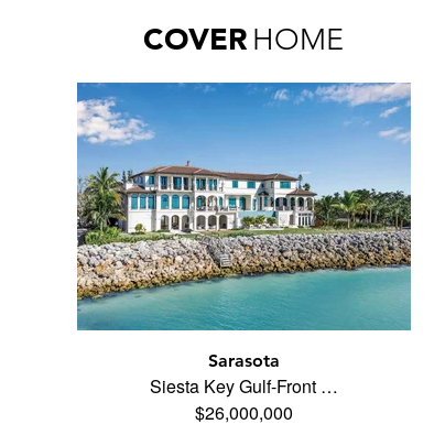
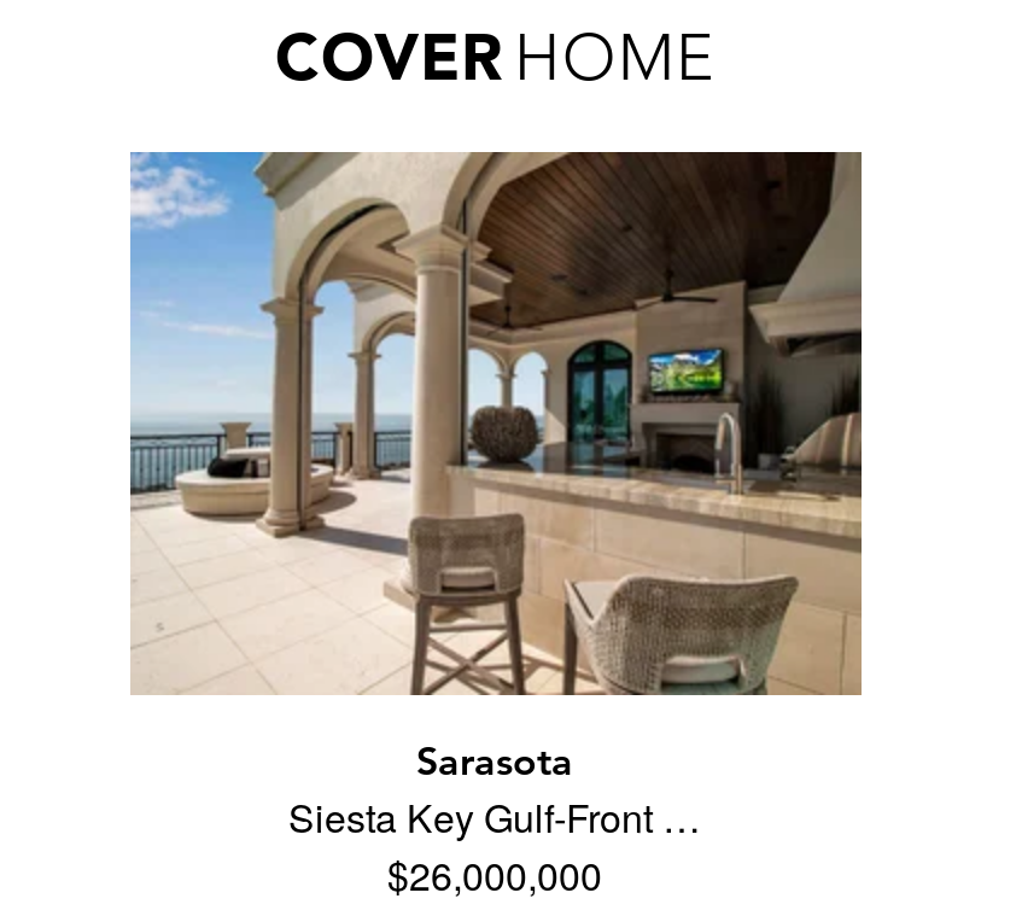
- [image]
+ [image]
